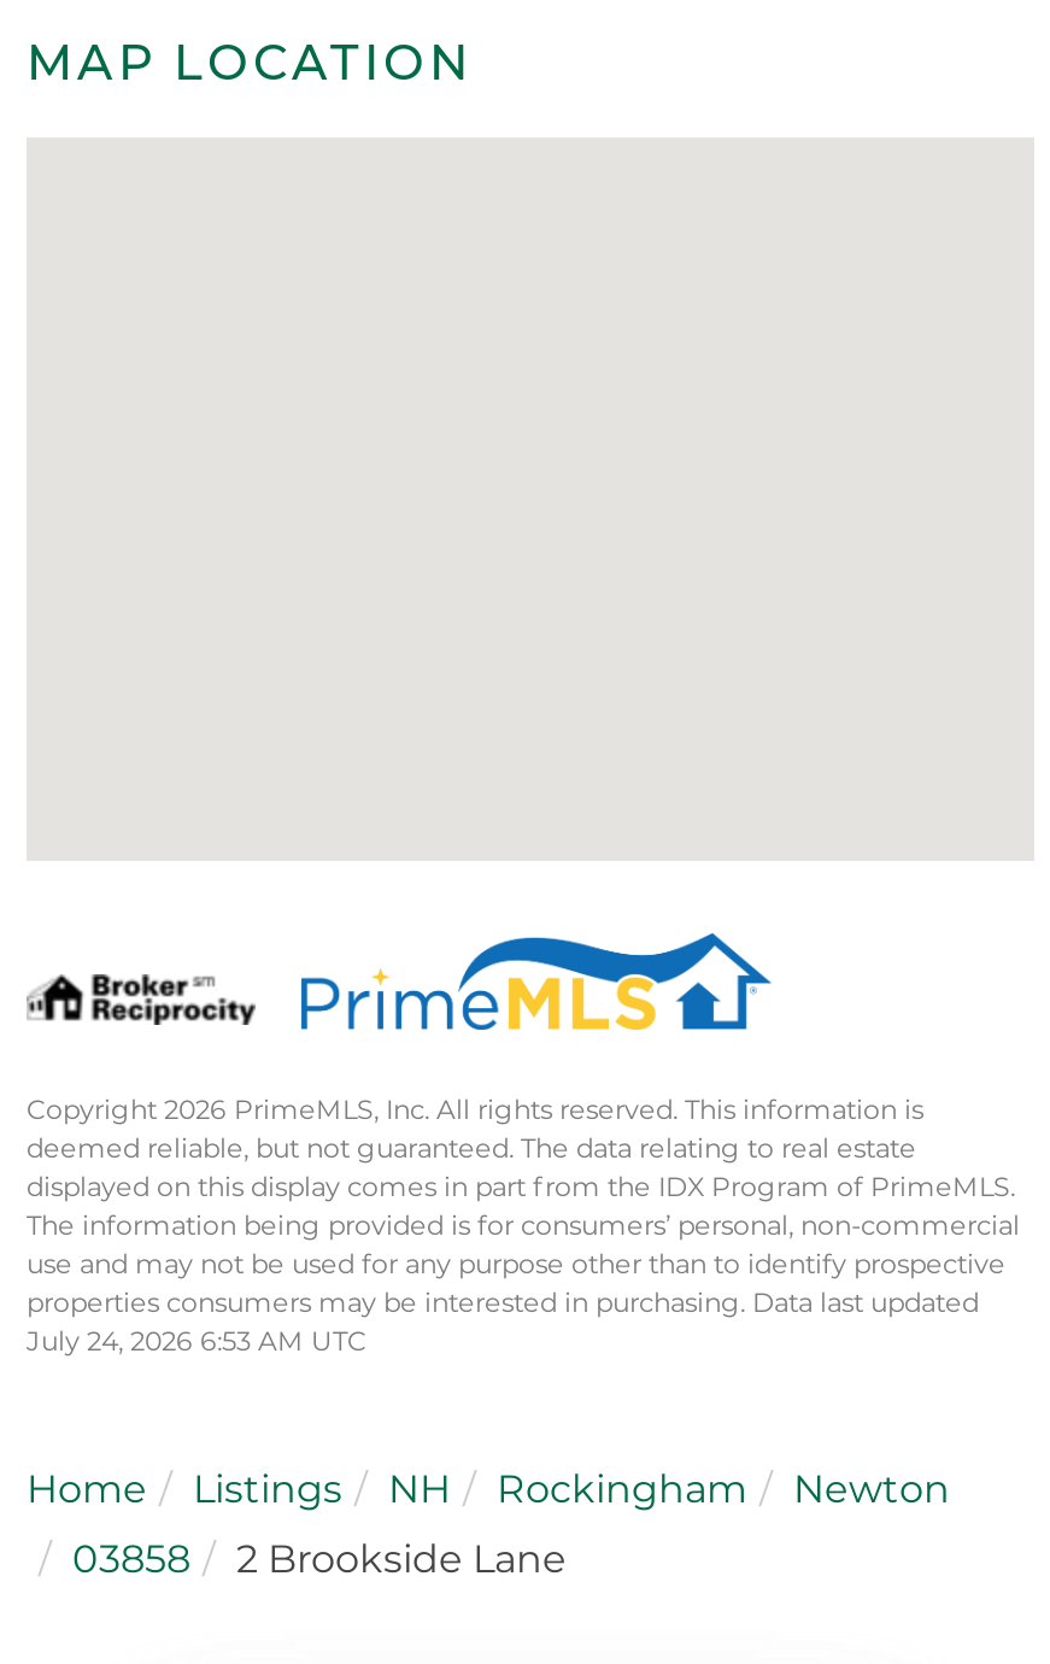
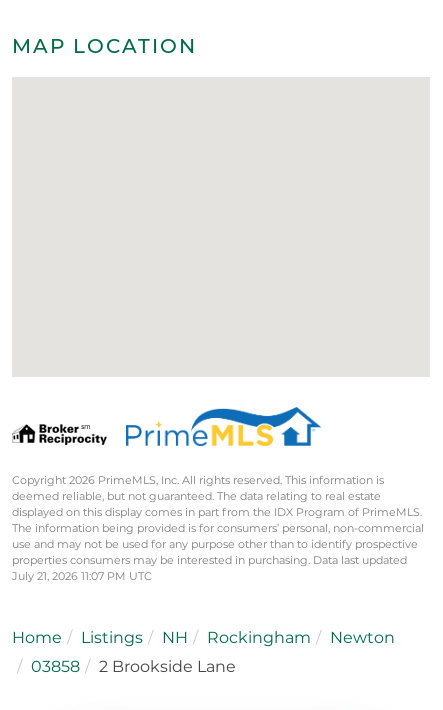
- July 24, 2026 6:53 AM UTC
+ July 21, 2026 11:07 PM UTC
